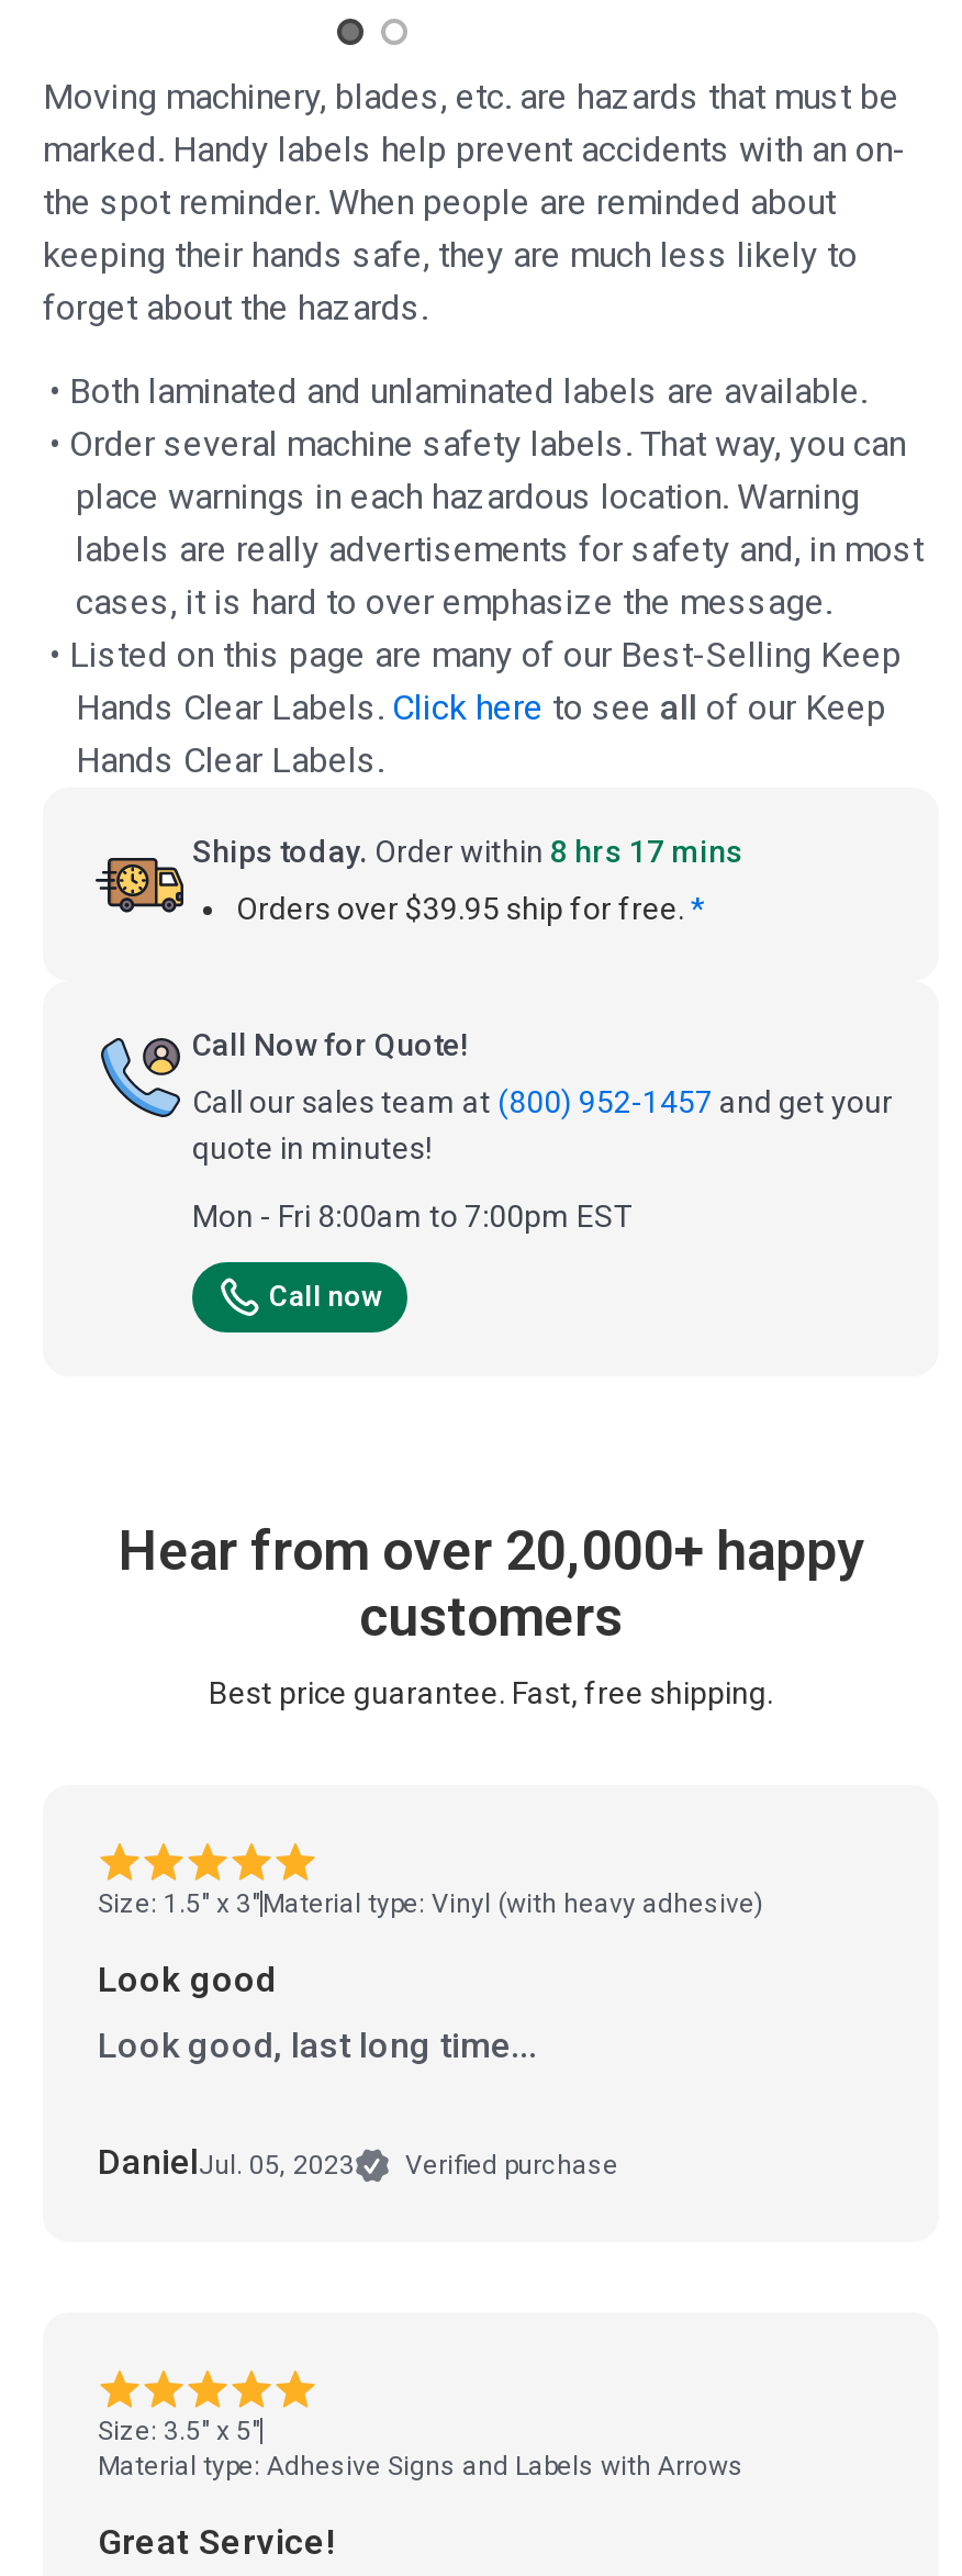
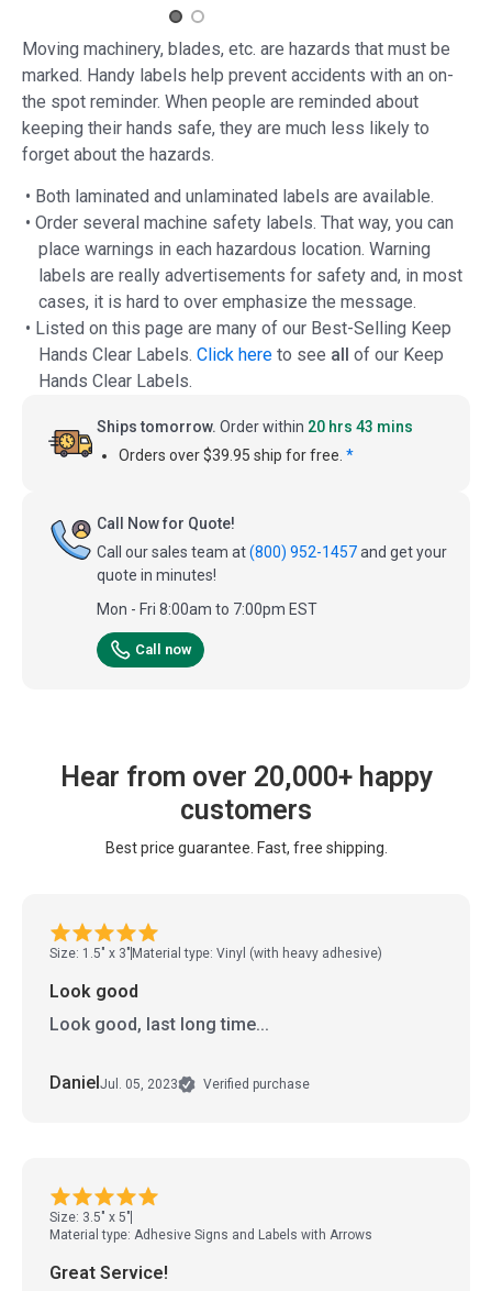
- Ships today. Order within 8 hrs 17 mins
+ Ships tomorrow. Order within 20 hrs 43 mins
